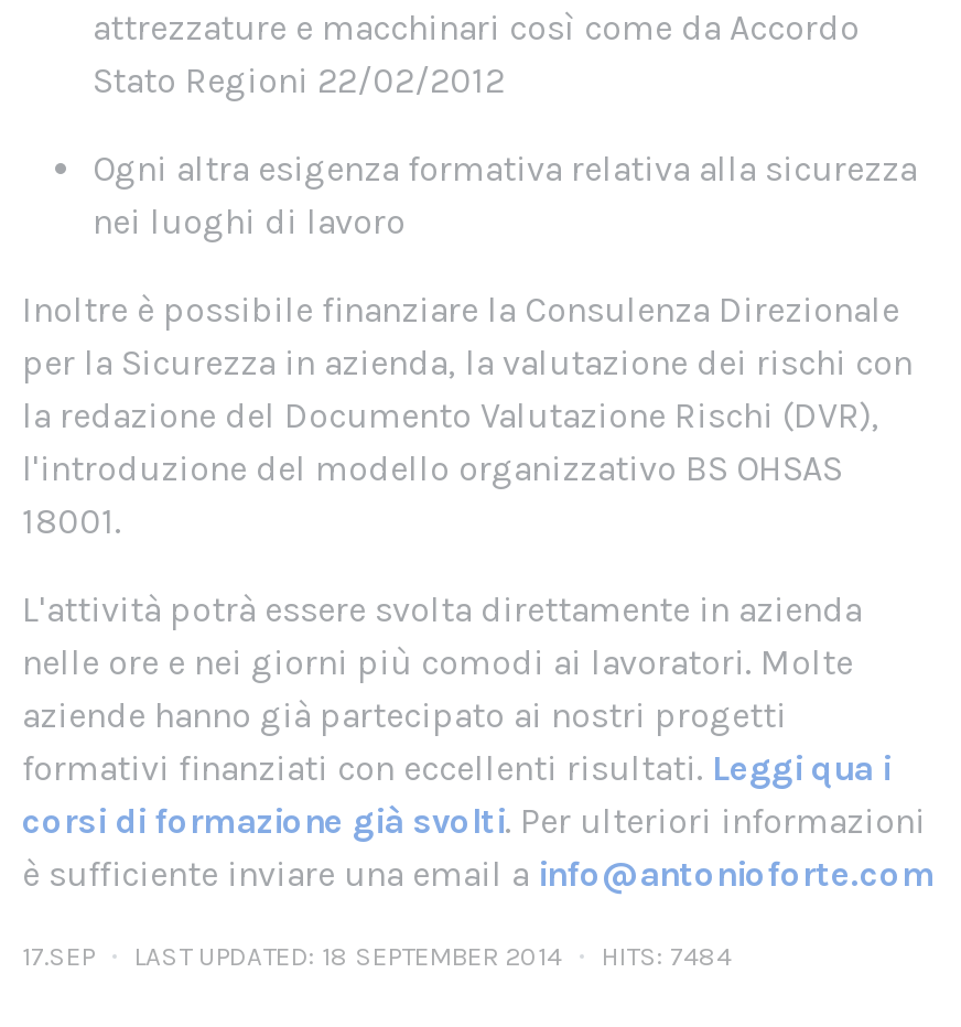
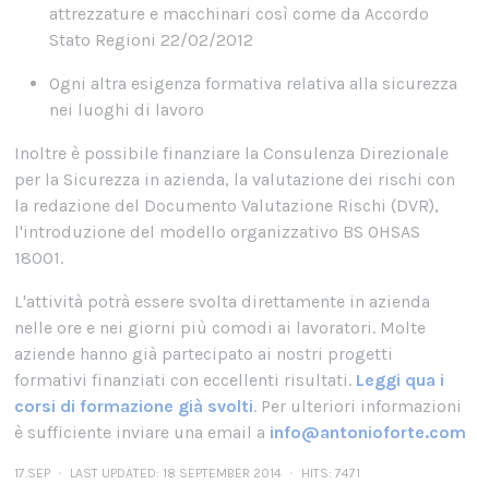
- 17.SEP LAST UPDATED: 18 SEPTEMBER 2014 HITS: 7484
+ 17.SEP LAST UPDATED: 18 SEPTEMBER 2014 HITS: 7471
